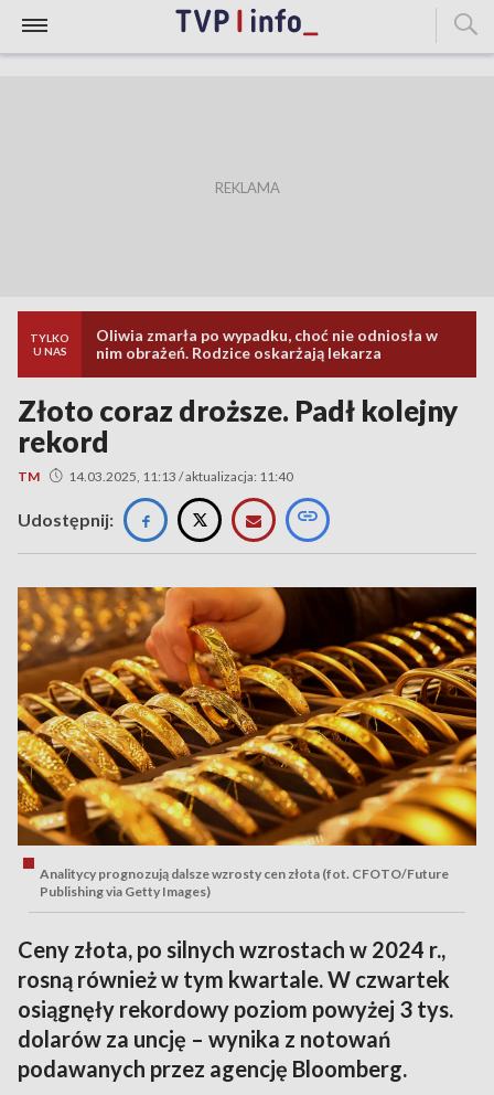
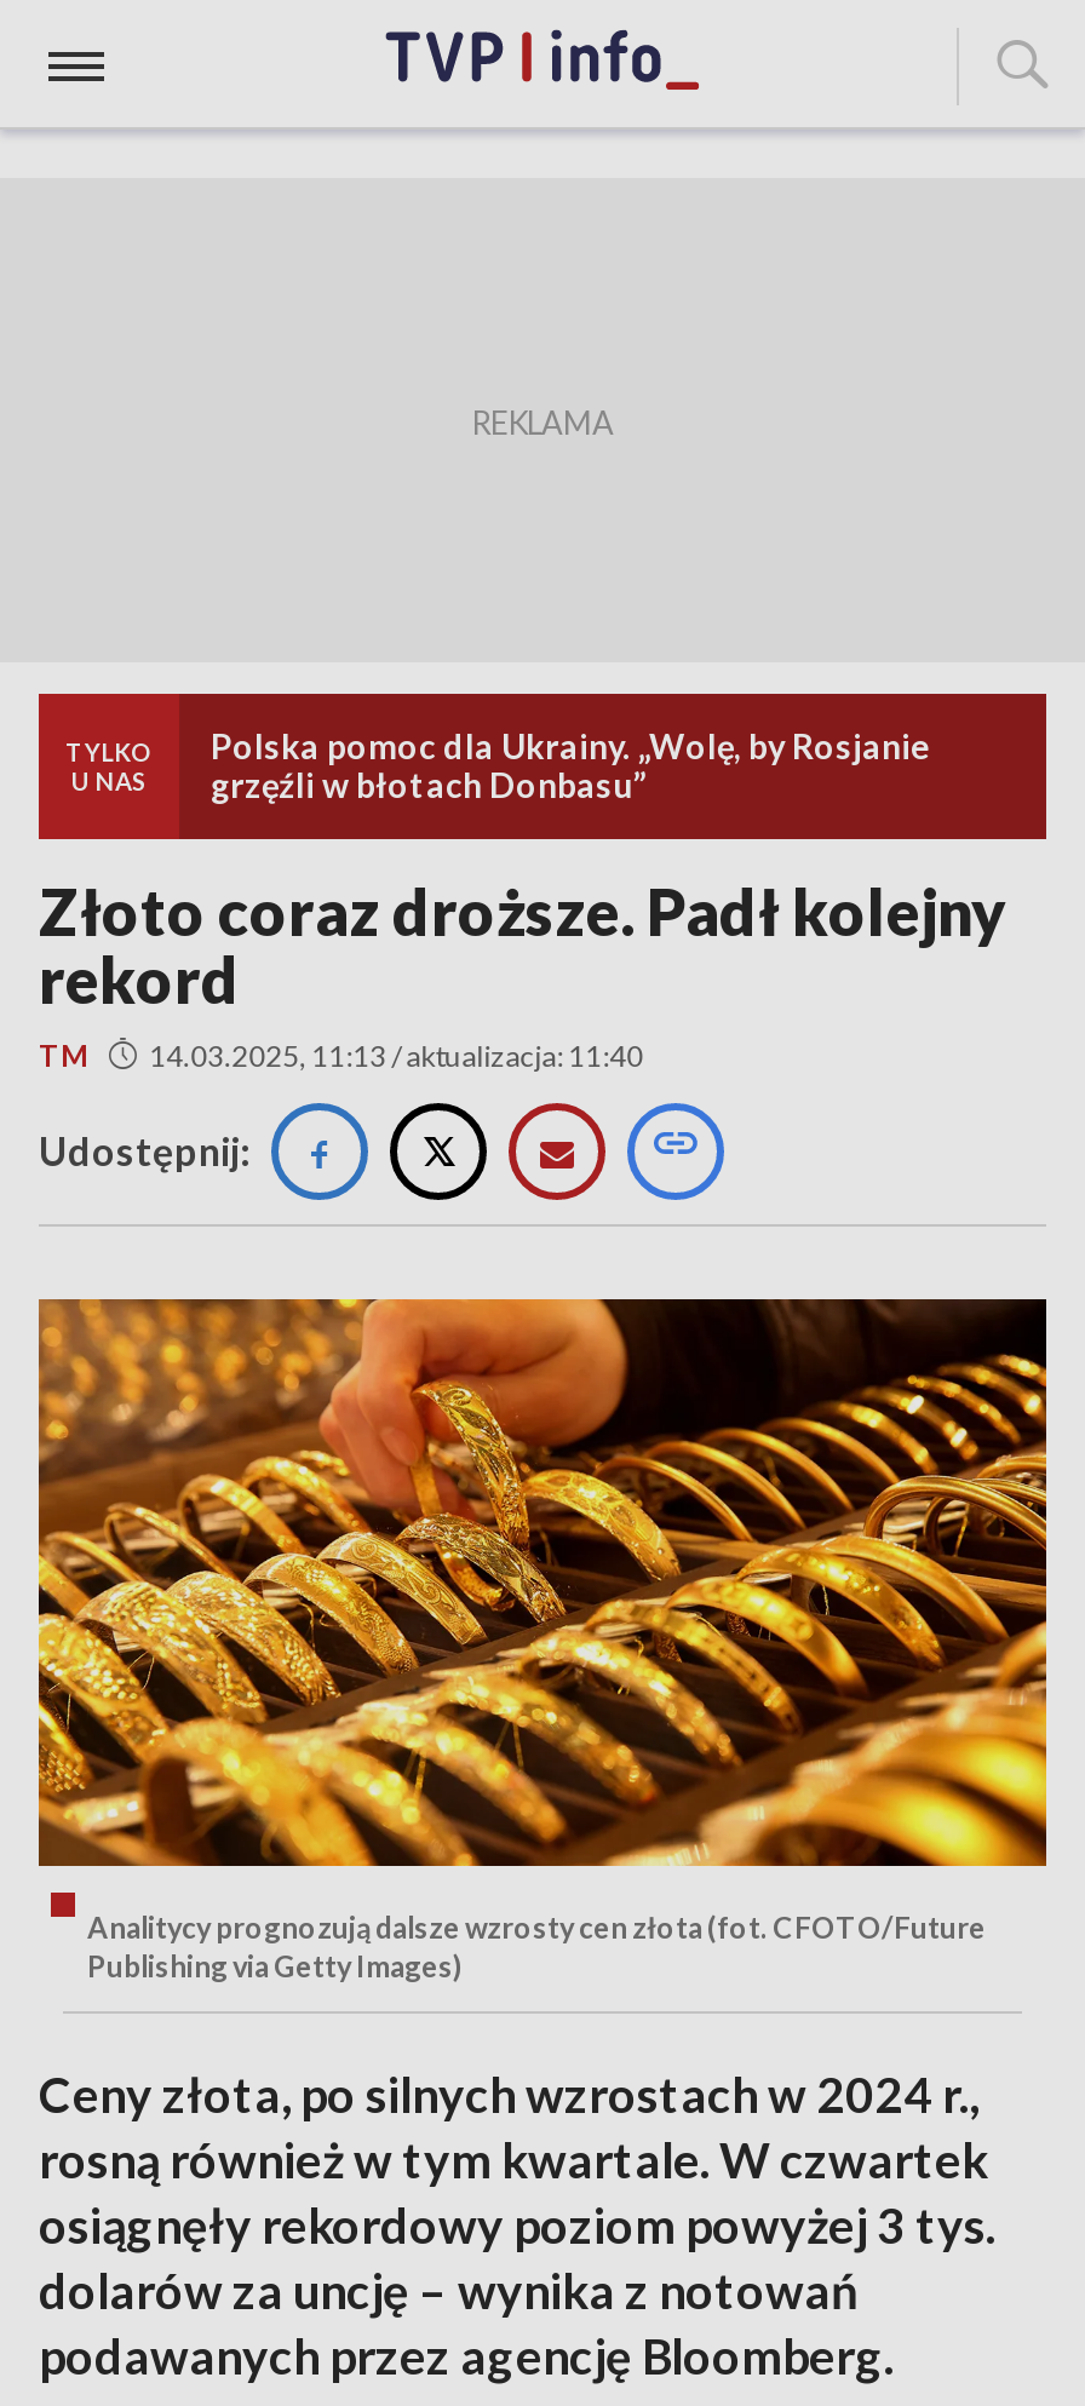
- Oliwia zmarła po wypadku, choć nie odniosła w
- nim obrażeń. Rodzice oskarżają lekarza
+ Polska pomoc dla Ukrainy. „Wolę, by Rosjanie
+ grzęźli w błotach Donbasu”
